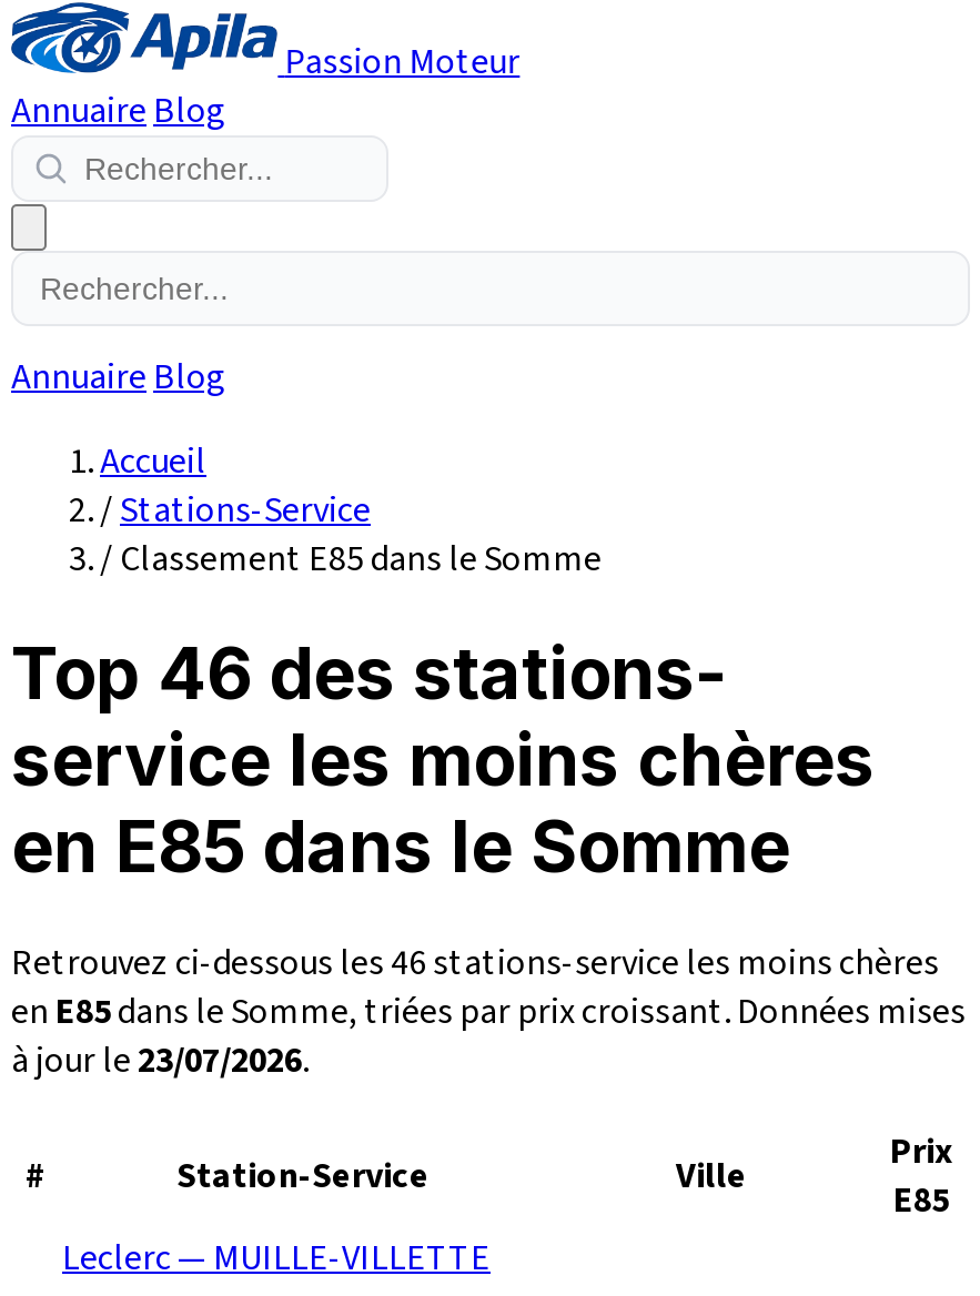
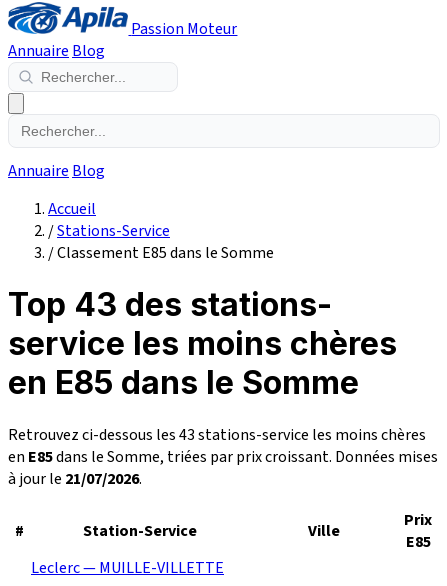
- Top 46 des stations-
+ Top 43 des stations-

- Retrouvez ci-dessous les 46 stations-service les moins chères
+ Retrouvez ci-dessous les 43 stations-service les moins chères

- à jour le 23/07/2026.
+ à jour le 21/07/2026.
